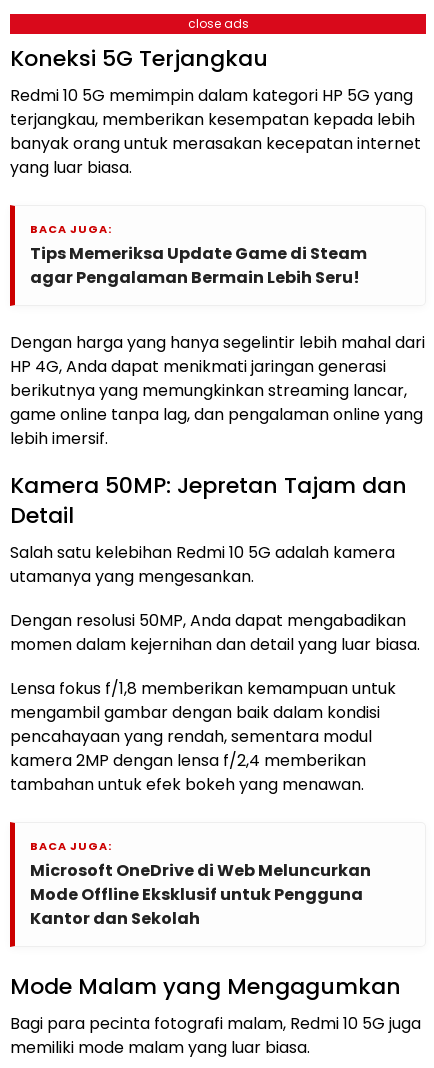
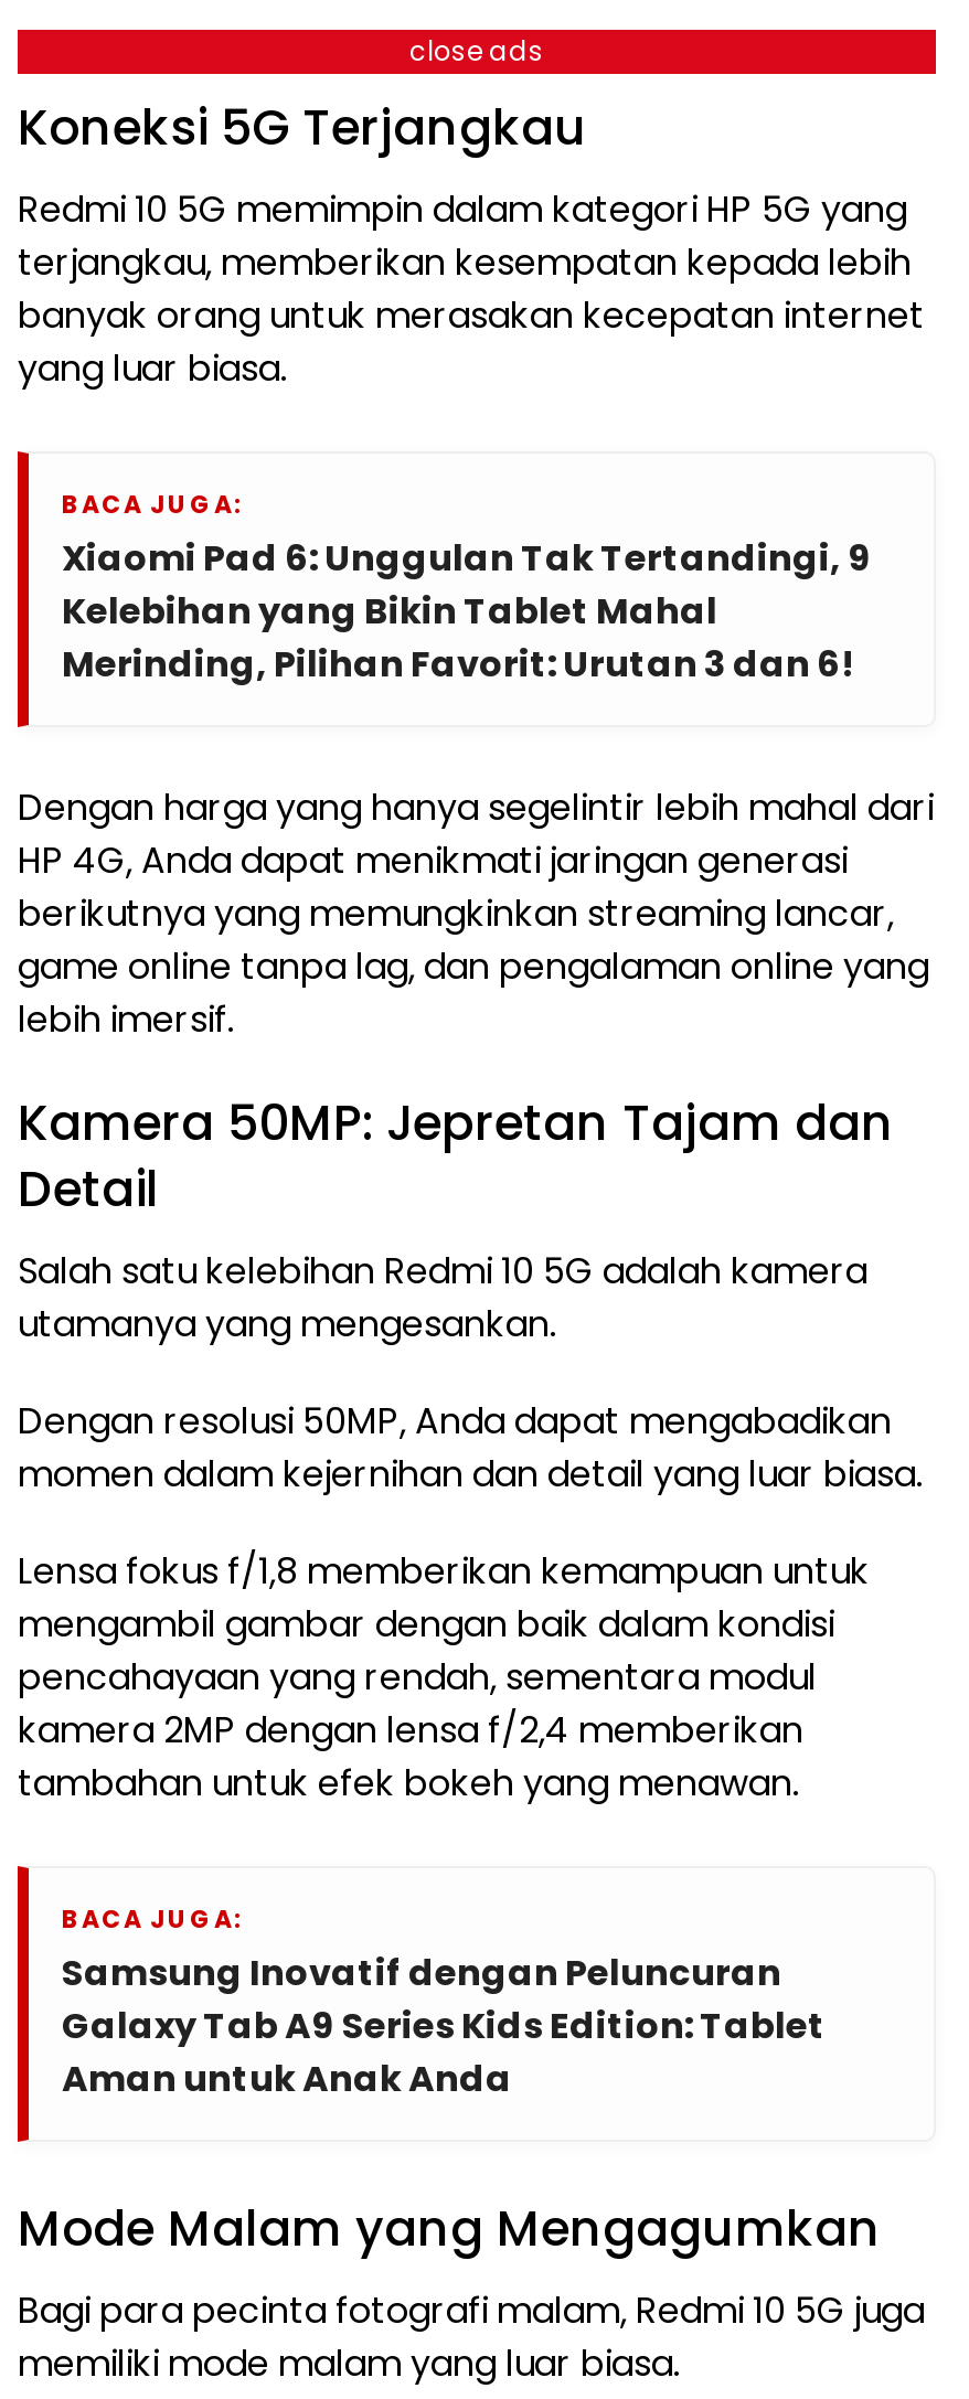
- Tips Memeriksa Update Game di Steam
- agar Pengalaman Bermain Lebih Seru!
+ Xiaomi Pad 6: Unggulan Tak Tertandingi, 9
+ Kelebihan yang Bikin Tablet Mahal
+ Merinding, Pilihan Favorit: Urutan 3 dan 6!

- Microsoft OneDrive di Web Meluncurkan
- Mode Offline Eksklusif untuk Pengguna
- Kantor dan Sekolah
+ Samsung Inovatif dengan Peluncuran
+ Galaxy Tab A9 Series Kids Edition: Tablet
+ Aman untuk Anak Anda
